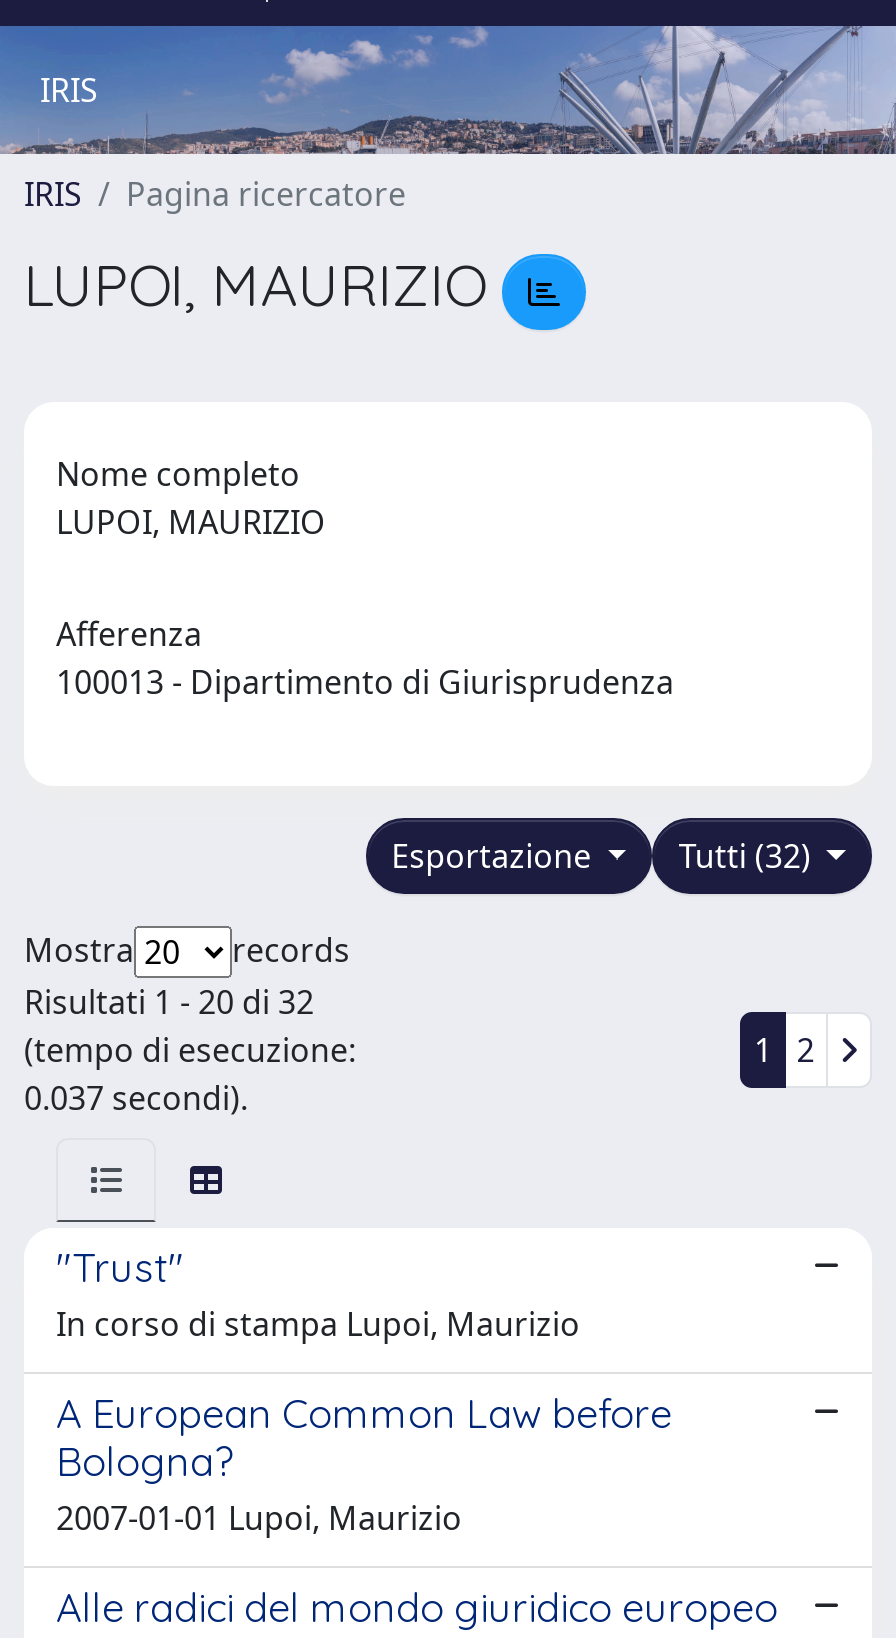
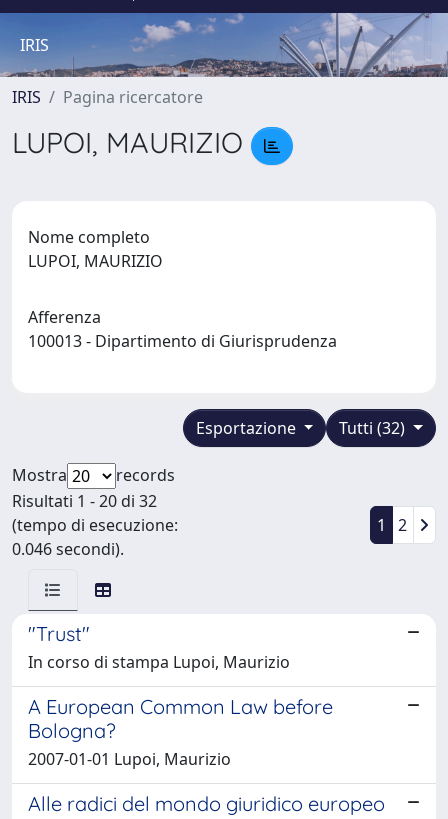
- 0.037 secondi).
+ 0.046 secondi).
